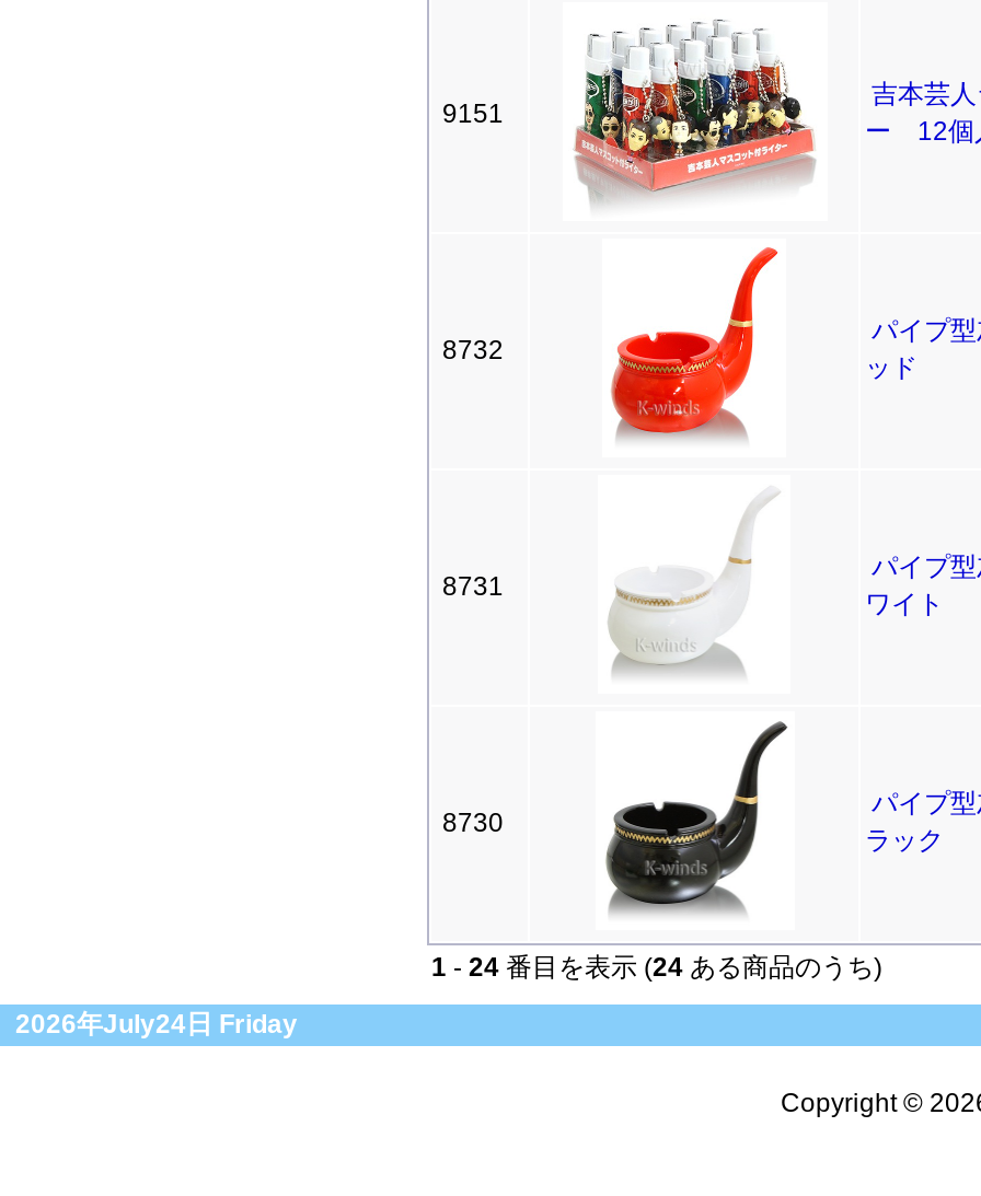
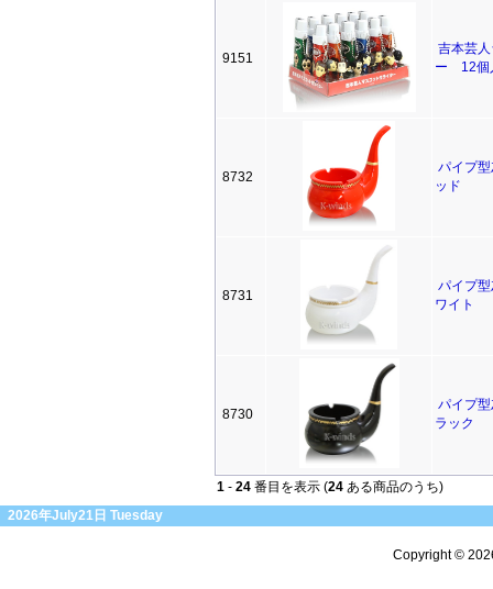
- 2026年July24日 Friday
+ 2026年July21日 Tuesday
